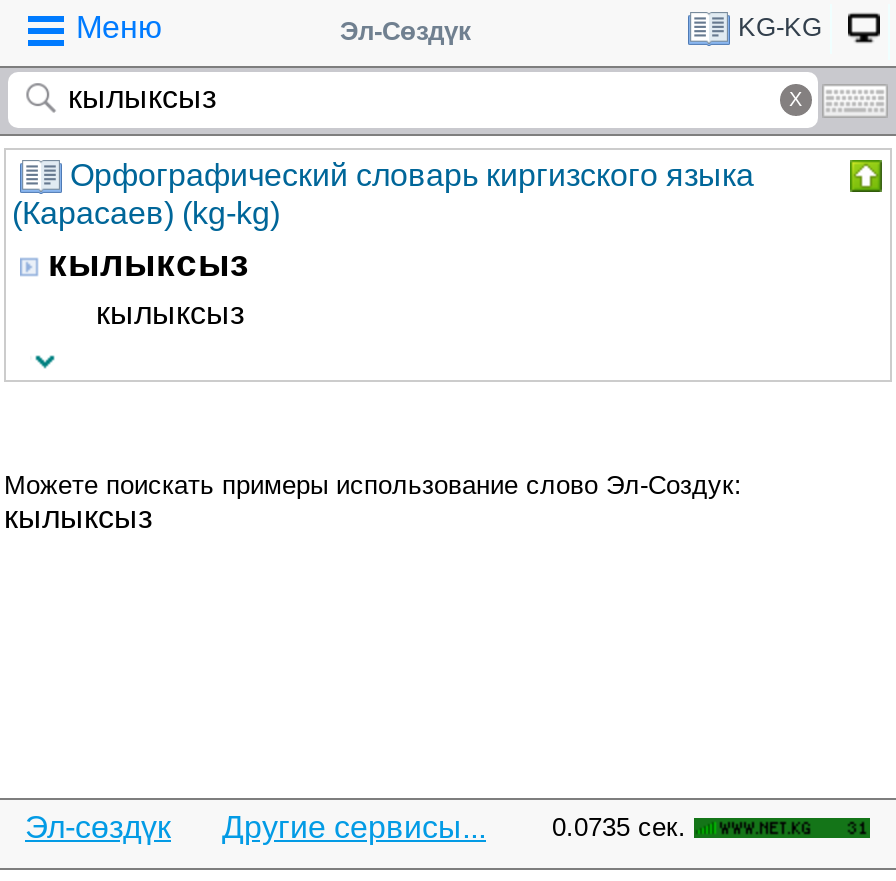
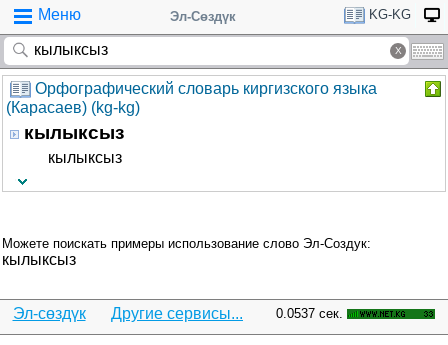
- 0.0735 сек.
+ 0.0537 сек.
